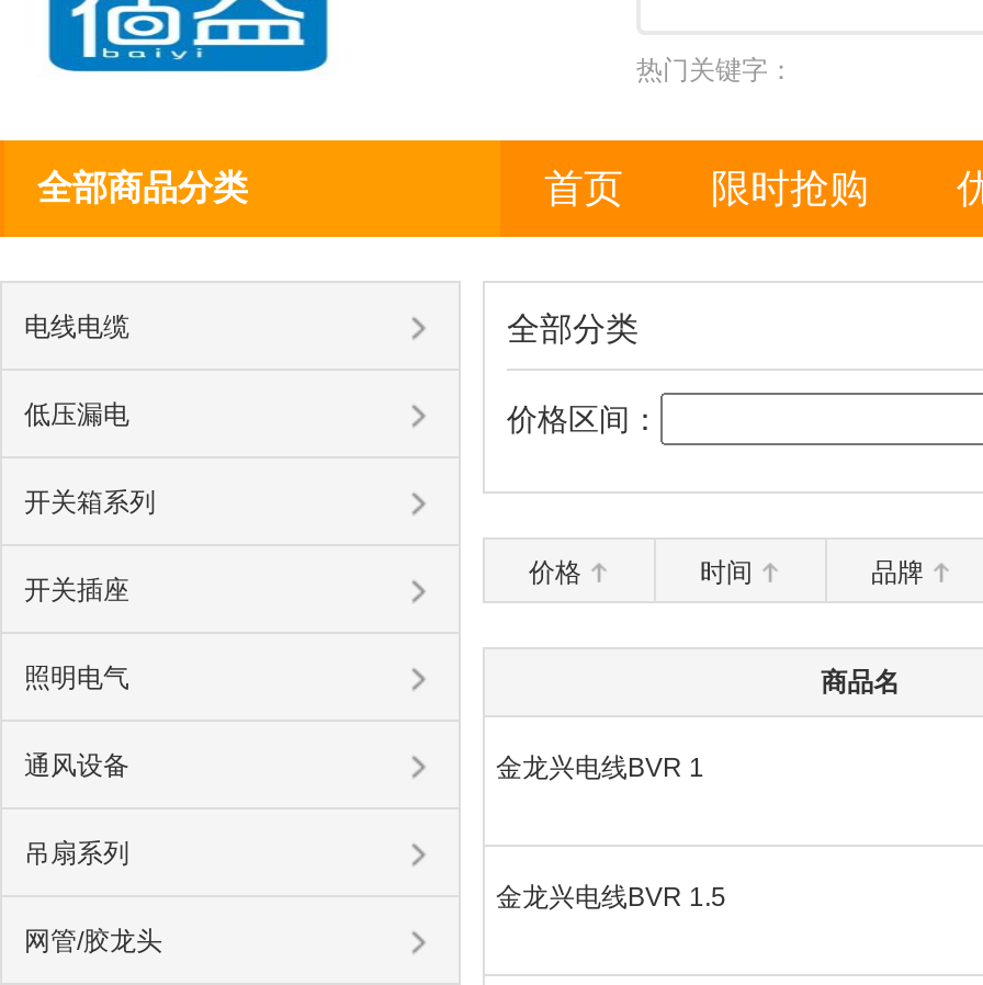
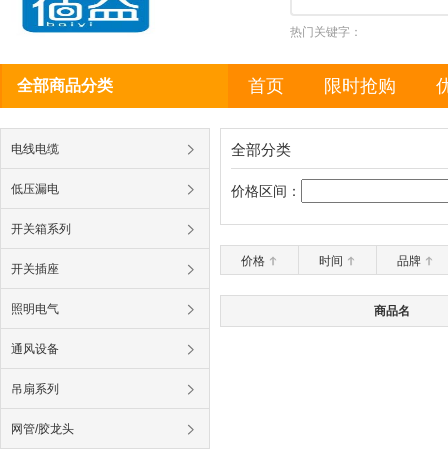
- 金龙兴电线BVR 1

- 金龙兴电线BVR 1.5
